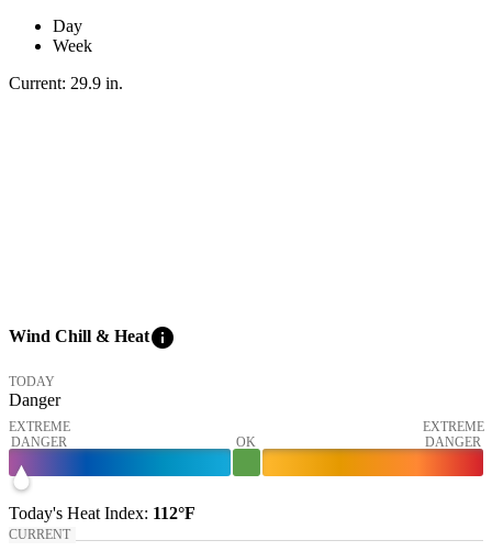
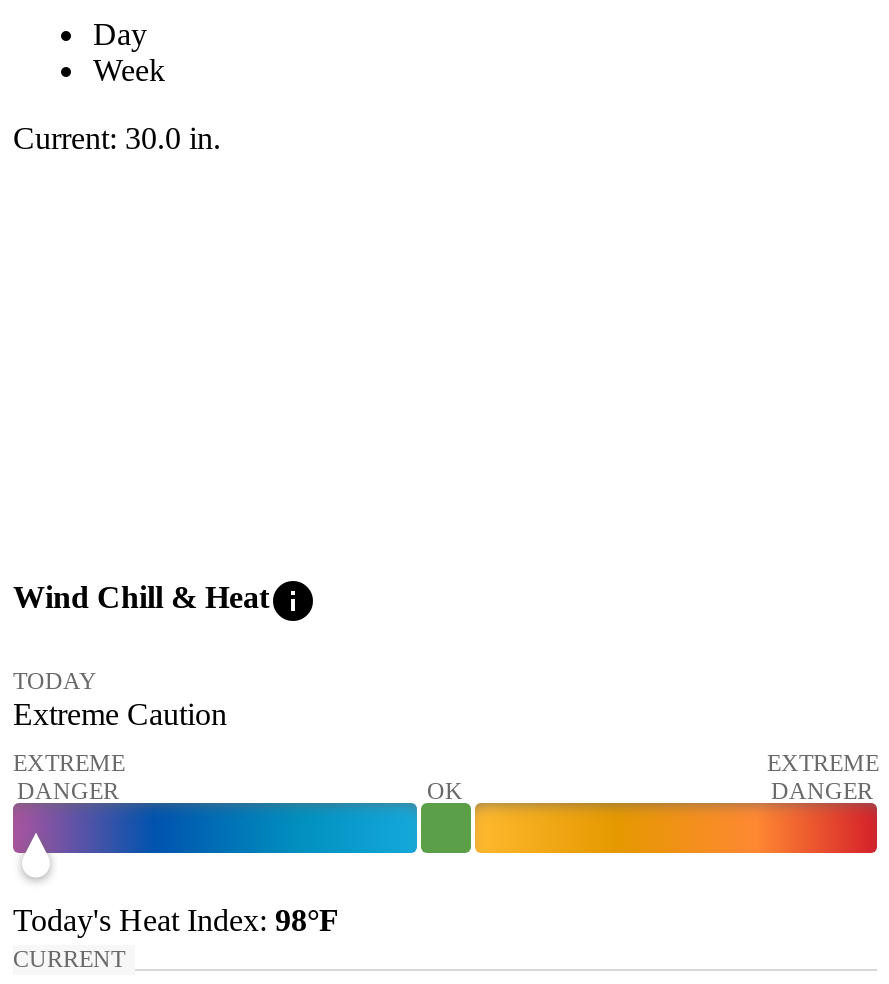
- Current: 29.9 in.
+ Current: 30.0 in.

- Danger
+ Extreme Caution

- Today's Heat Index: 112°F
+ Today's Heat Index: 98°F
